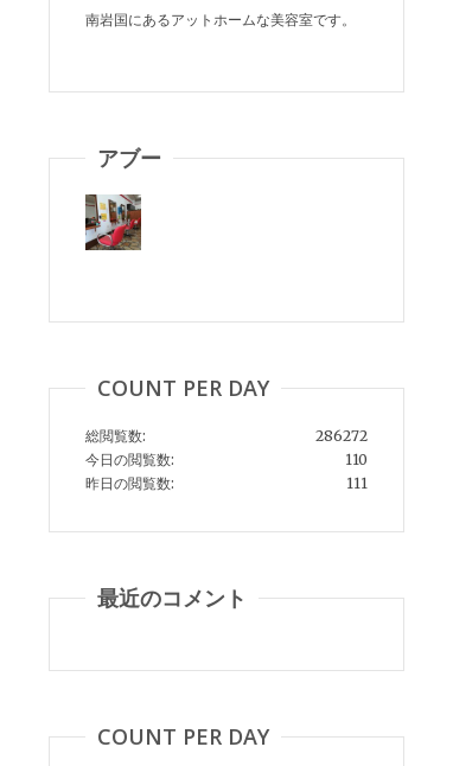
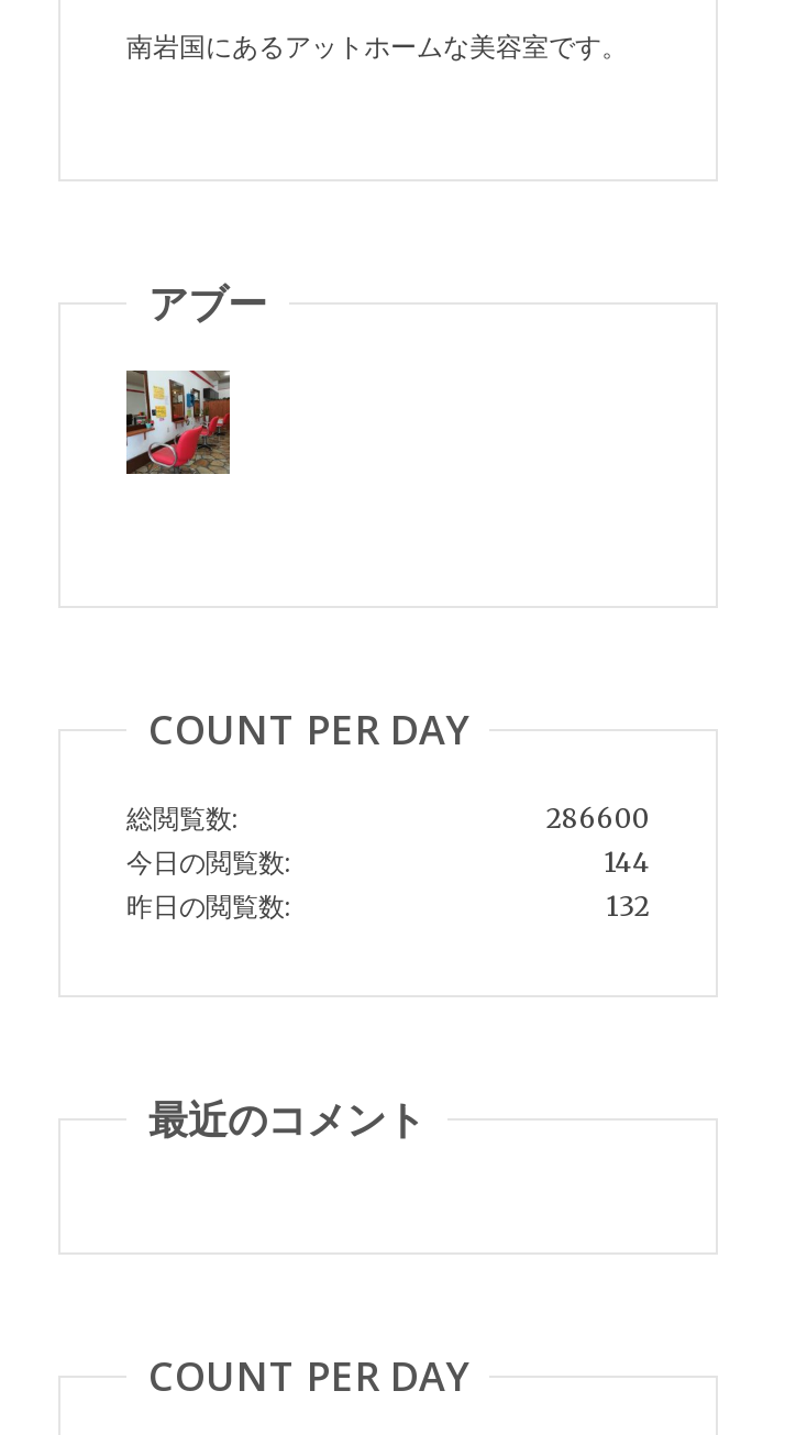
- 286272
+ 286600

- 110
+ 144

- 111
+ 132
